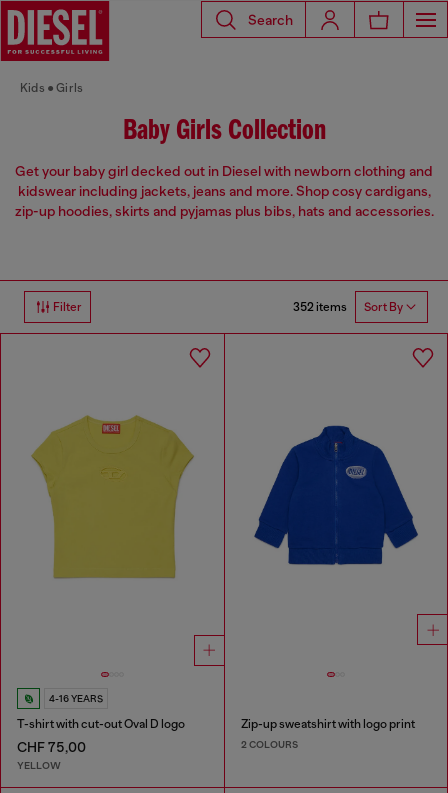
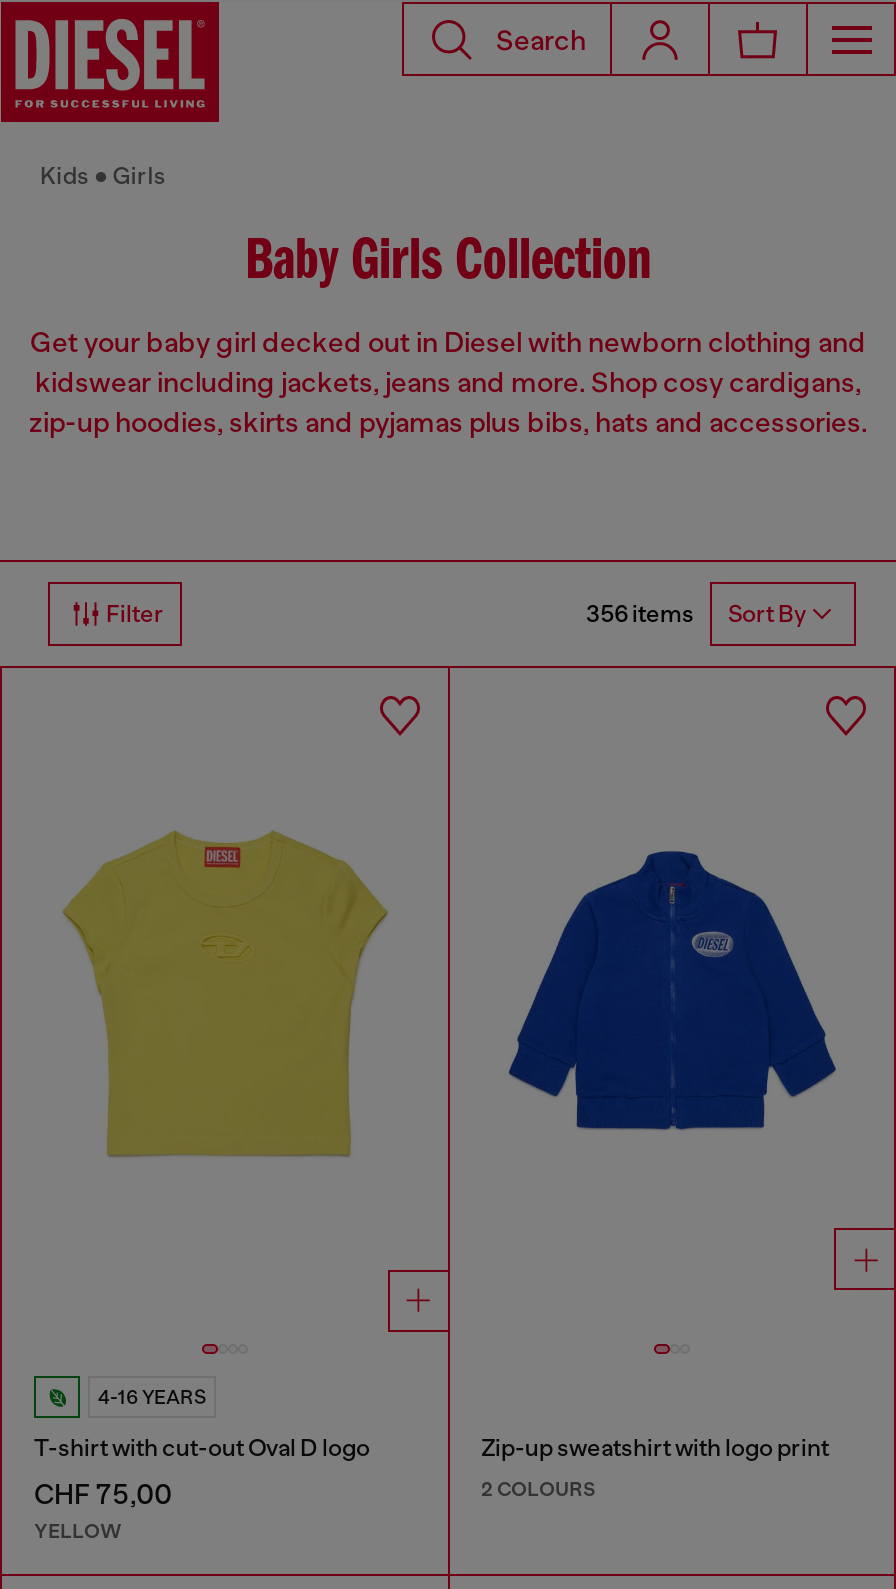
- 352 items Sort By
+ 356 items Sort By
